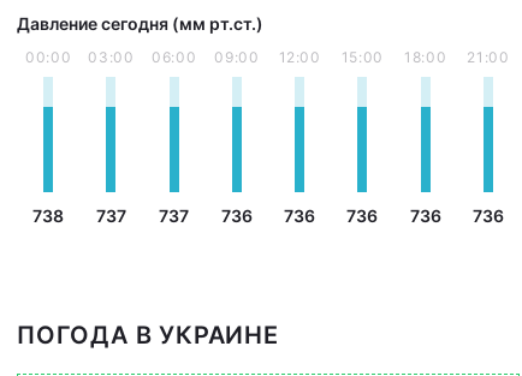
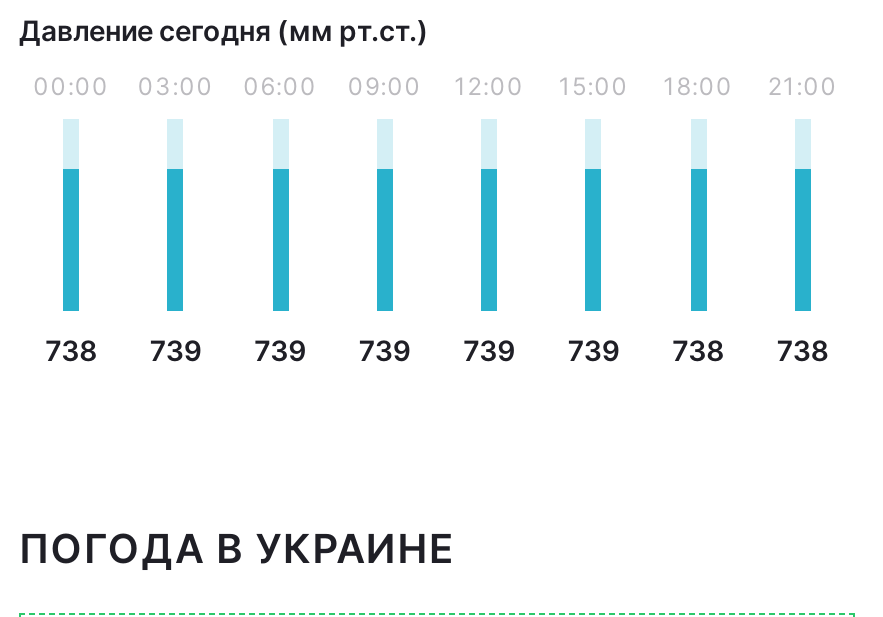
- 737
+ 739

- 737
+ 739

- 736
+ 739

- 736
+ 739

- 736
+ 739

- 736
+ 738

- 736
+ 738
